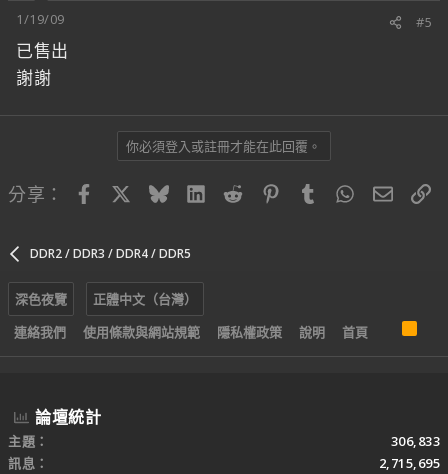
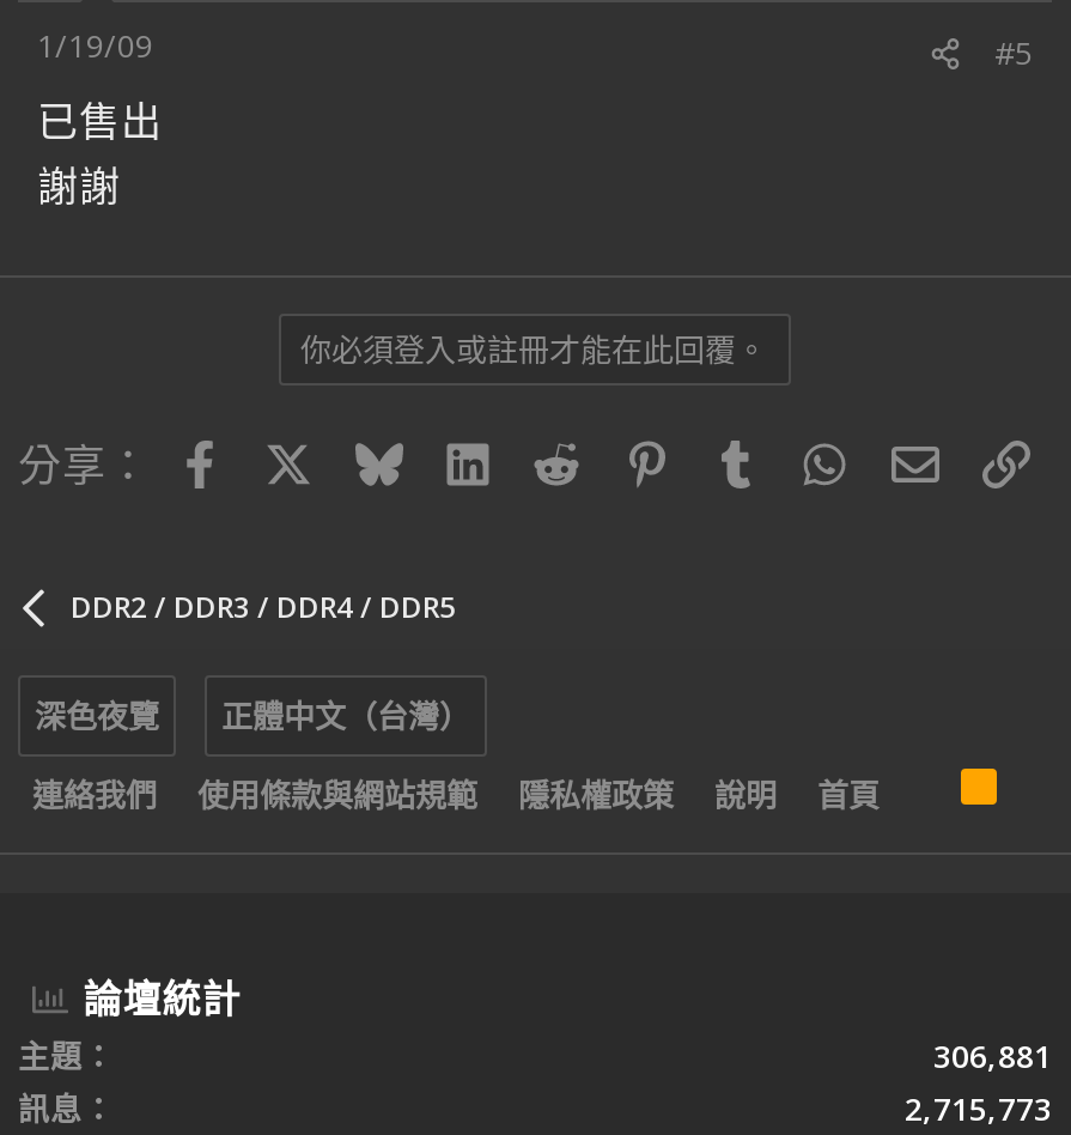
- 306,833
+ 306,881

- 2,715,695
+ 2,715,773
